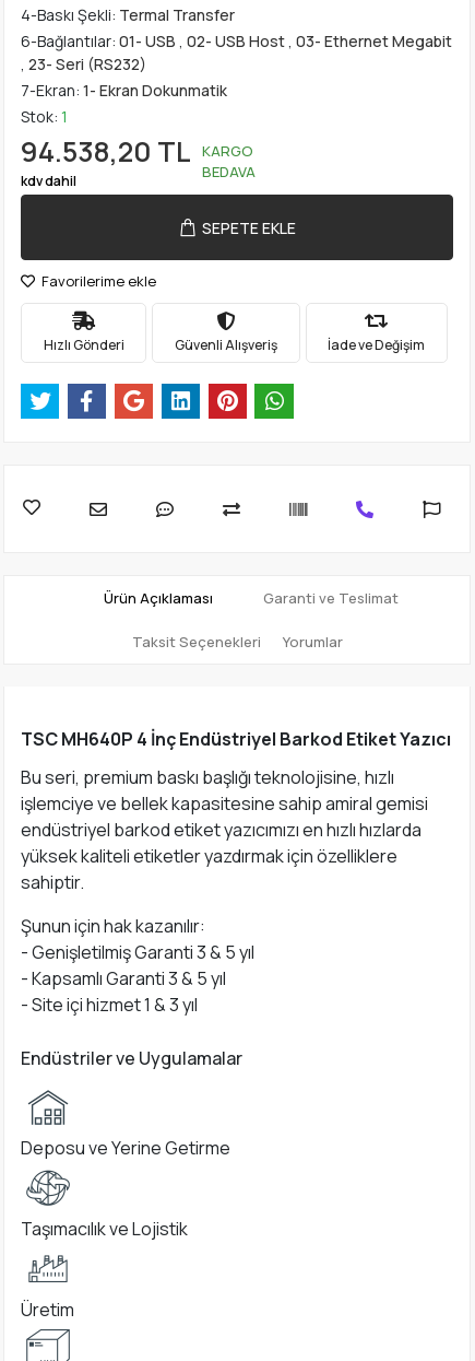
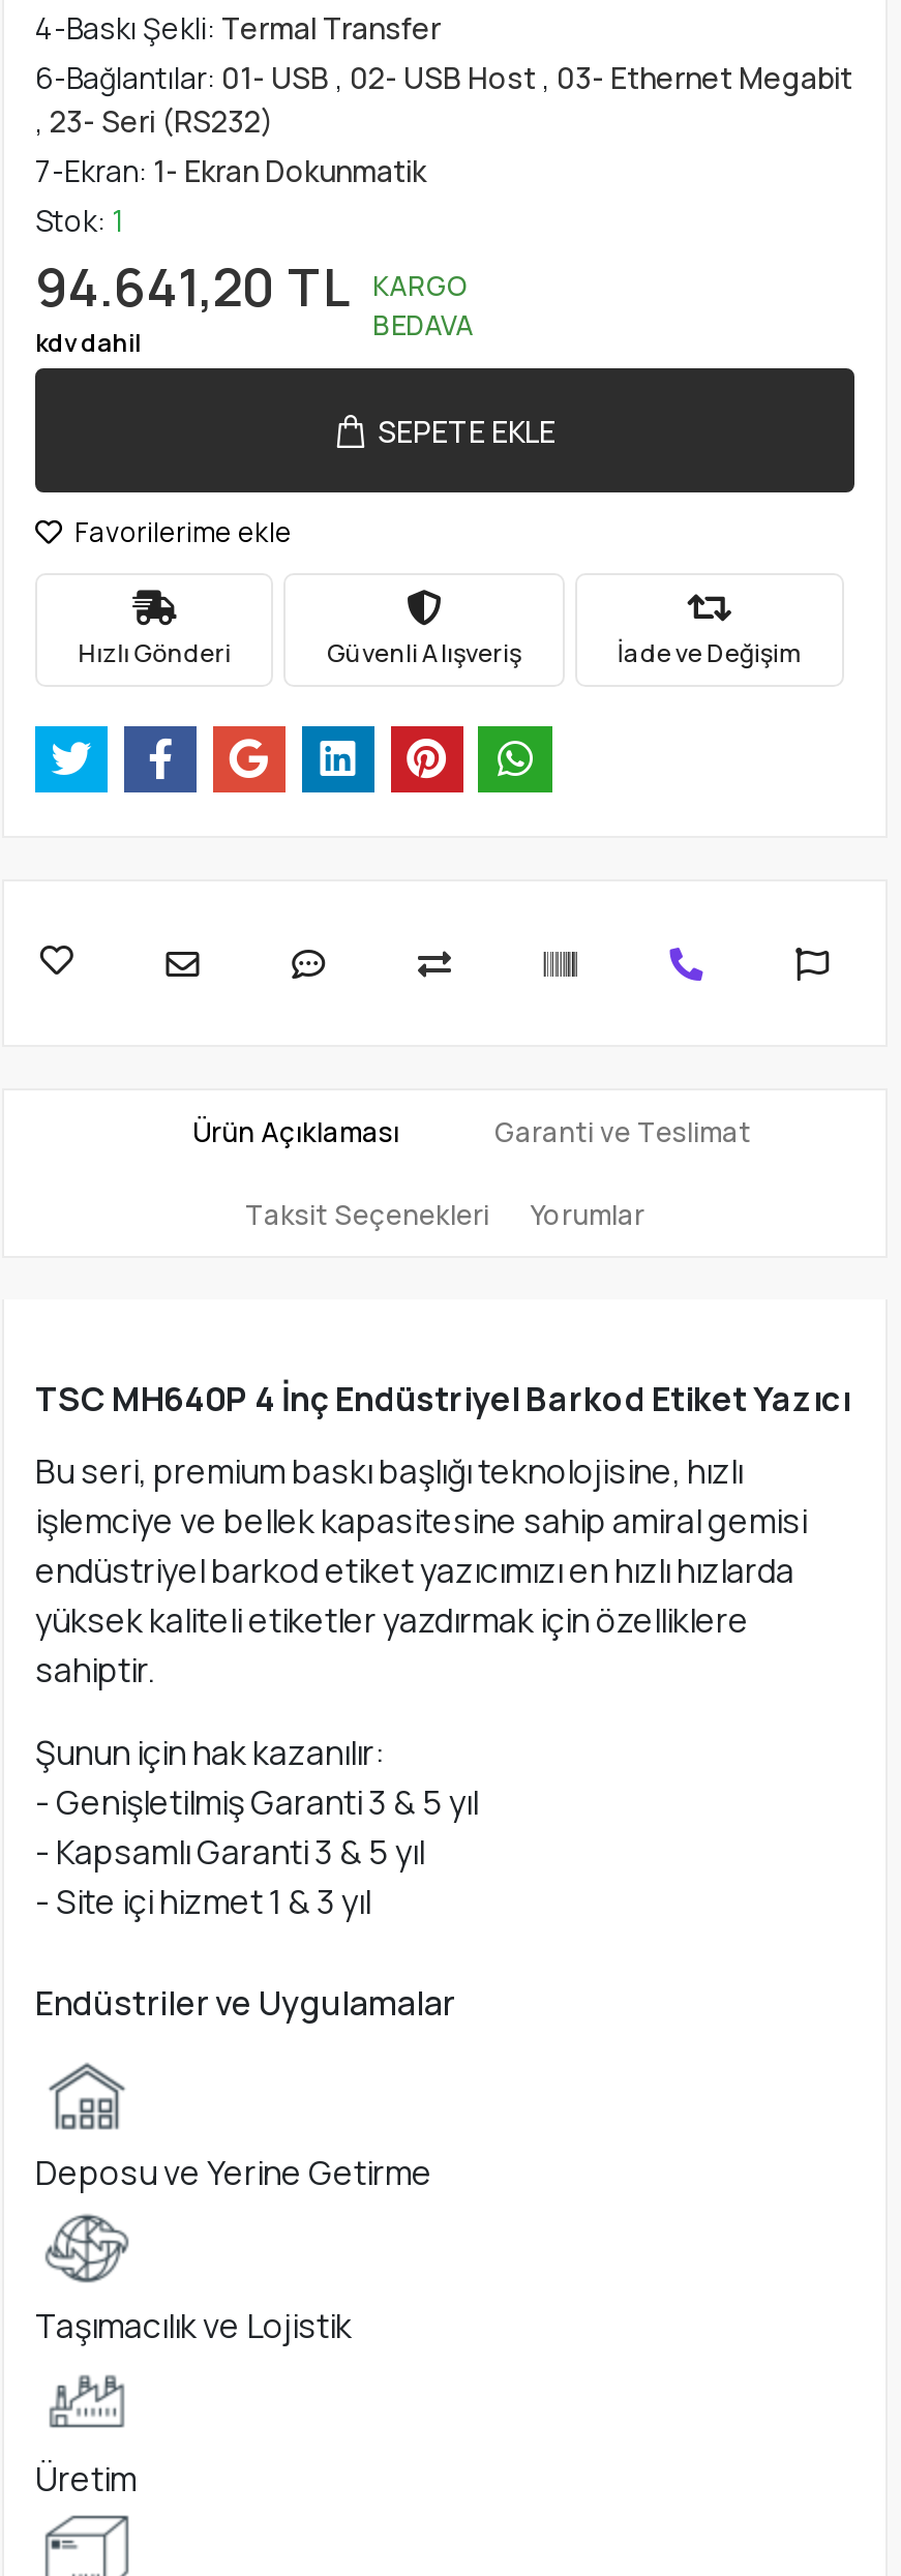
- 94.538,20 TL KARGO
+ 94.641,20 TL KARGO
